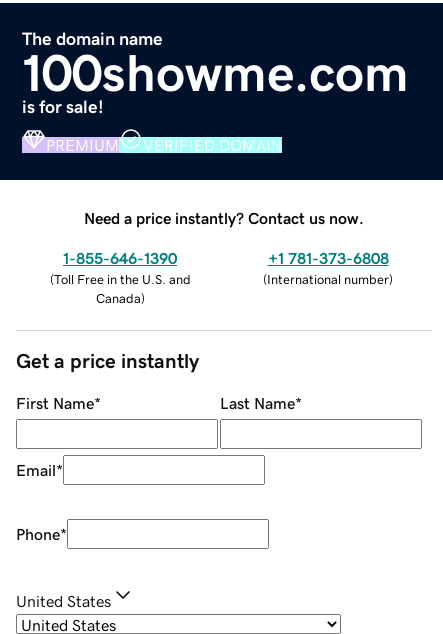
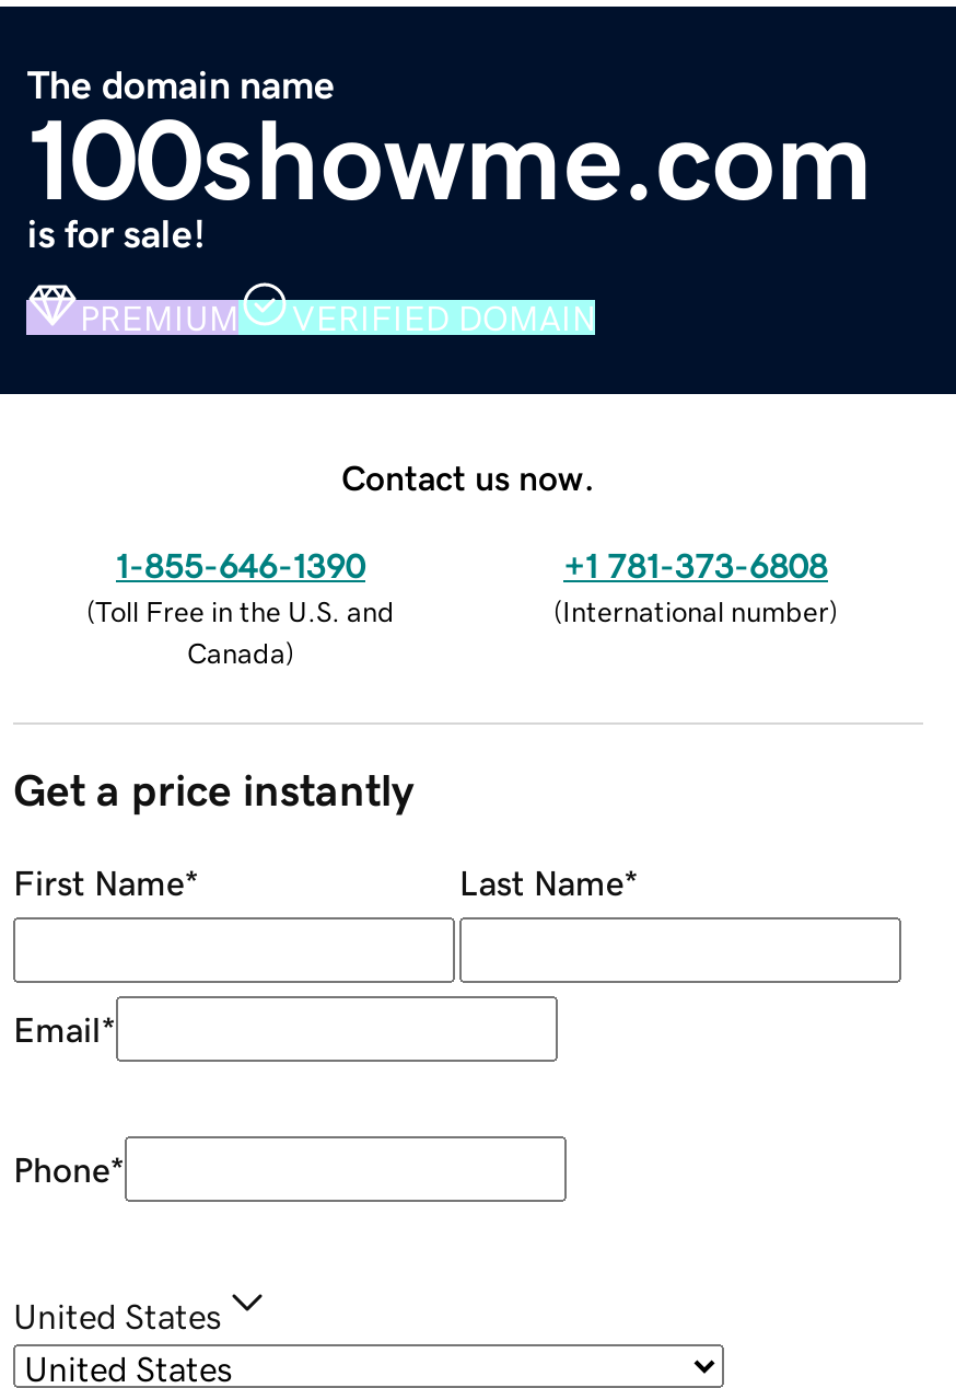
- Need a price instantly? Contact us now.
+ Contact us now.
